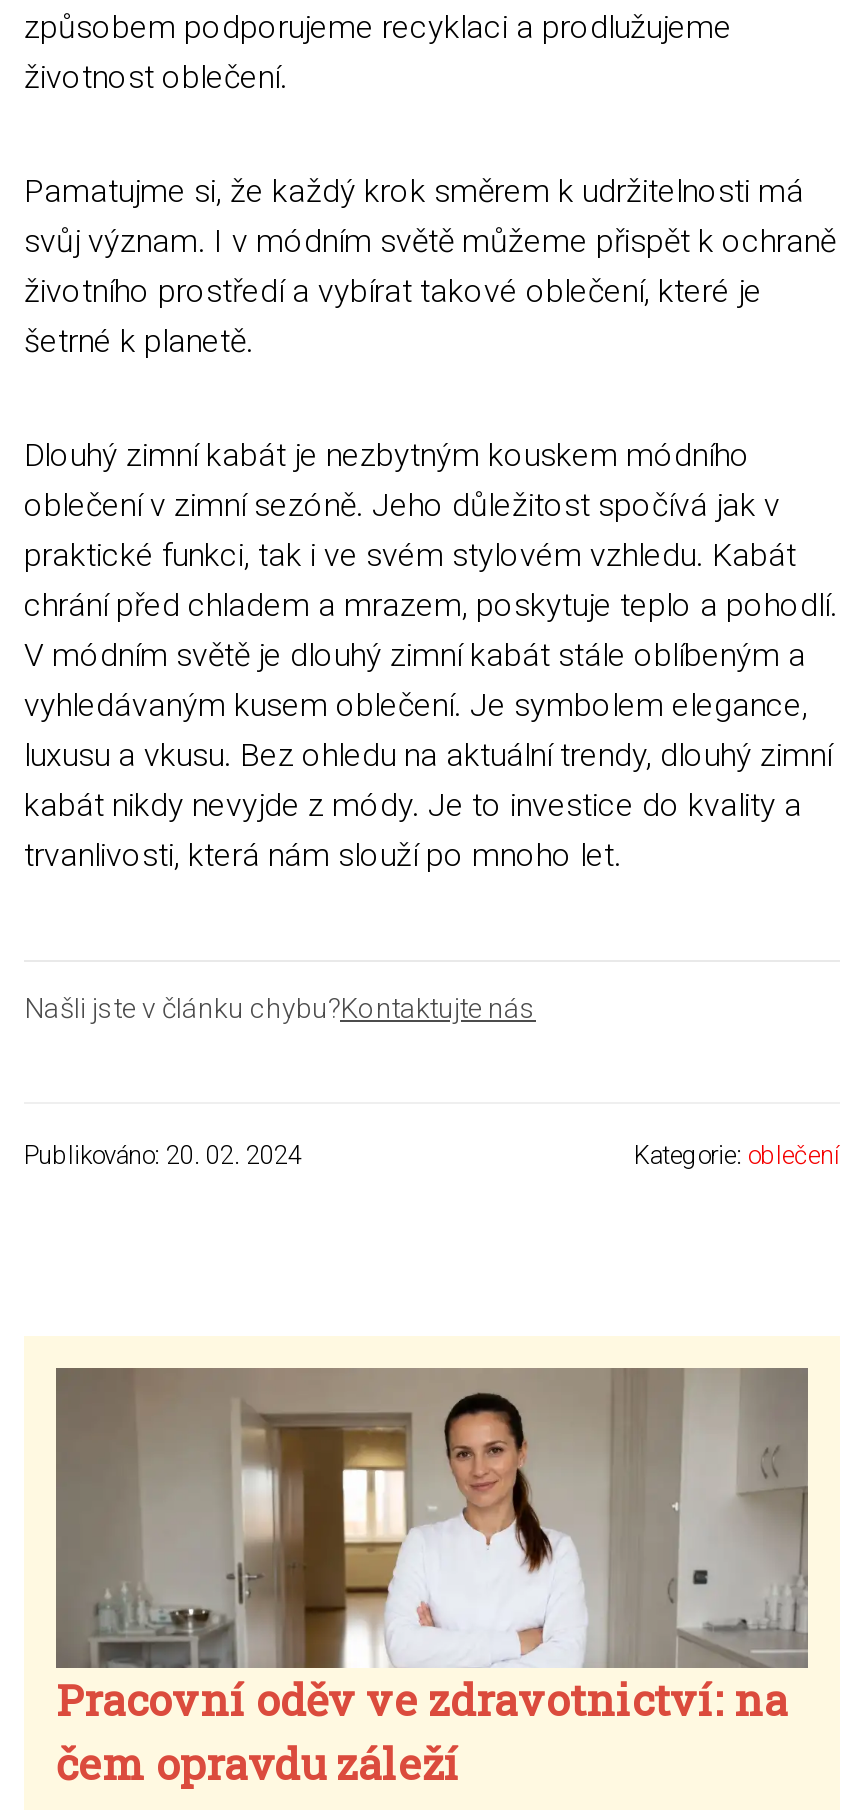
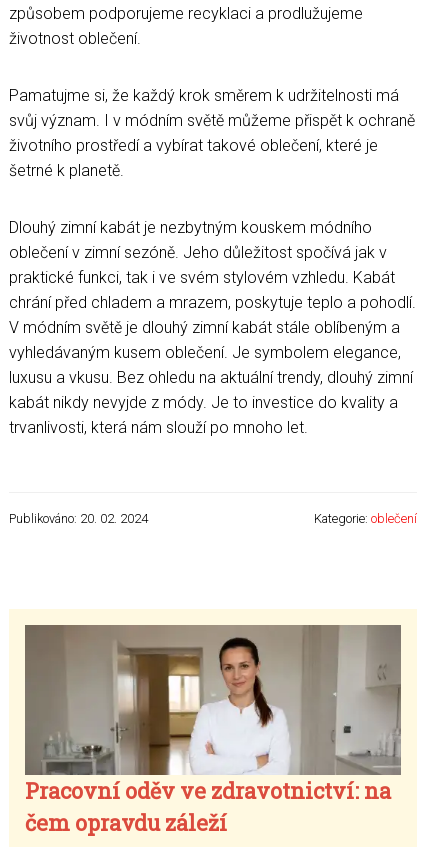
- Našli jste v článku chybu?Kontaktujte nás
